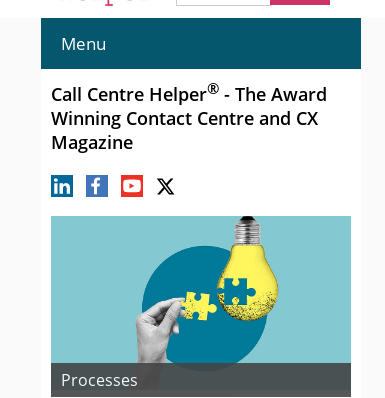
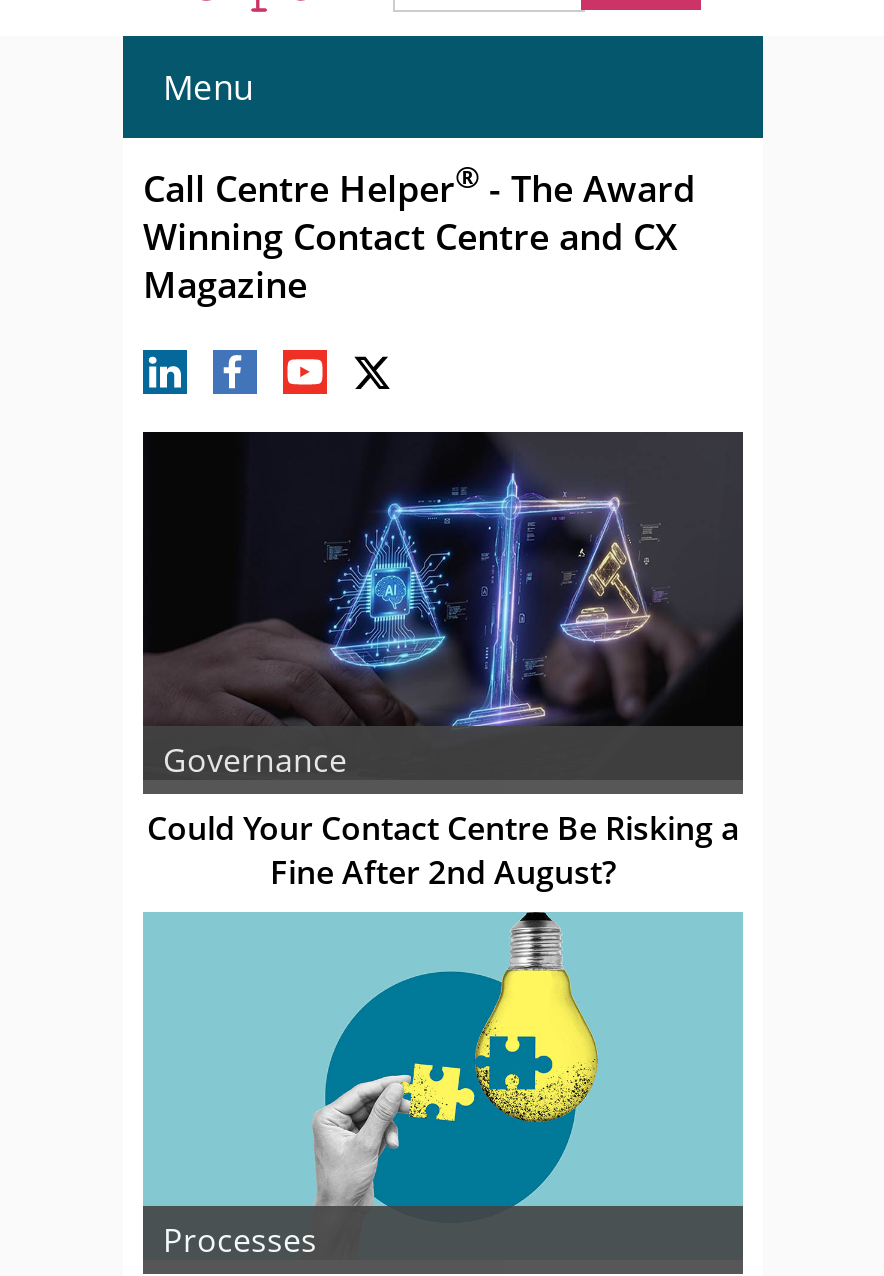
+ [image]
+ Governance
+ Could Your Contact Centre Be Risking a
+ Fine After 2nd August?
